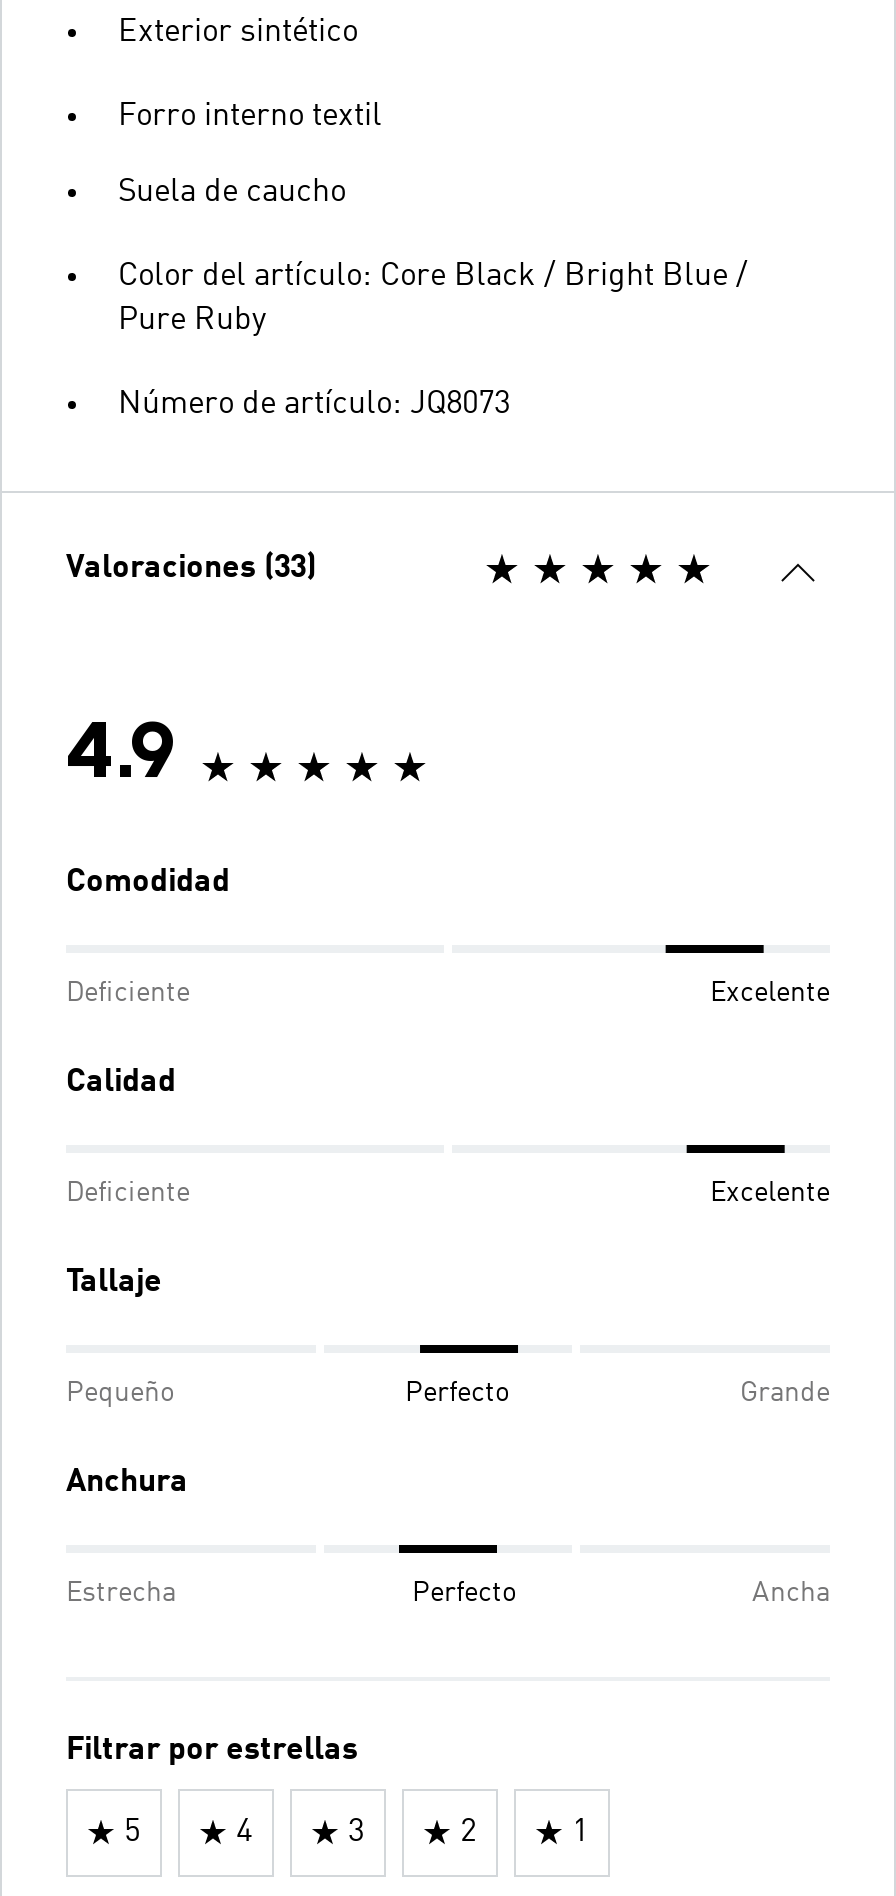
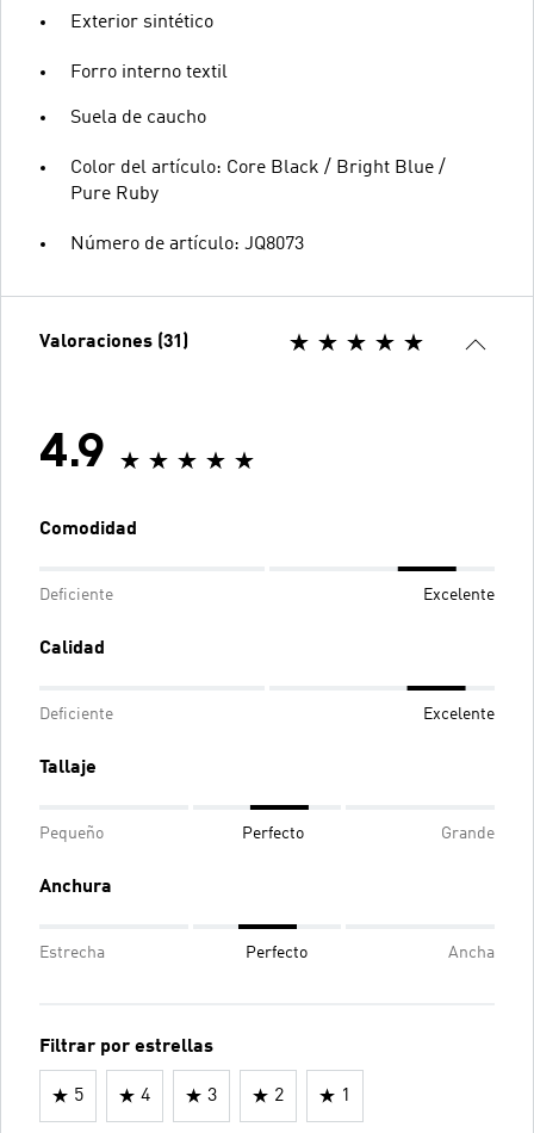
- Valoraciones (33)
+ Valoraciones (31)
